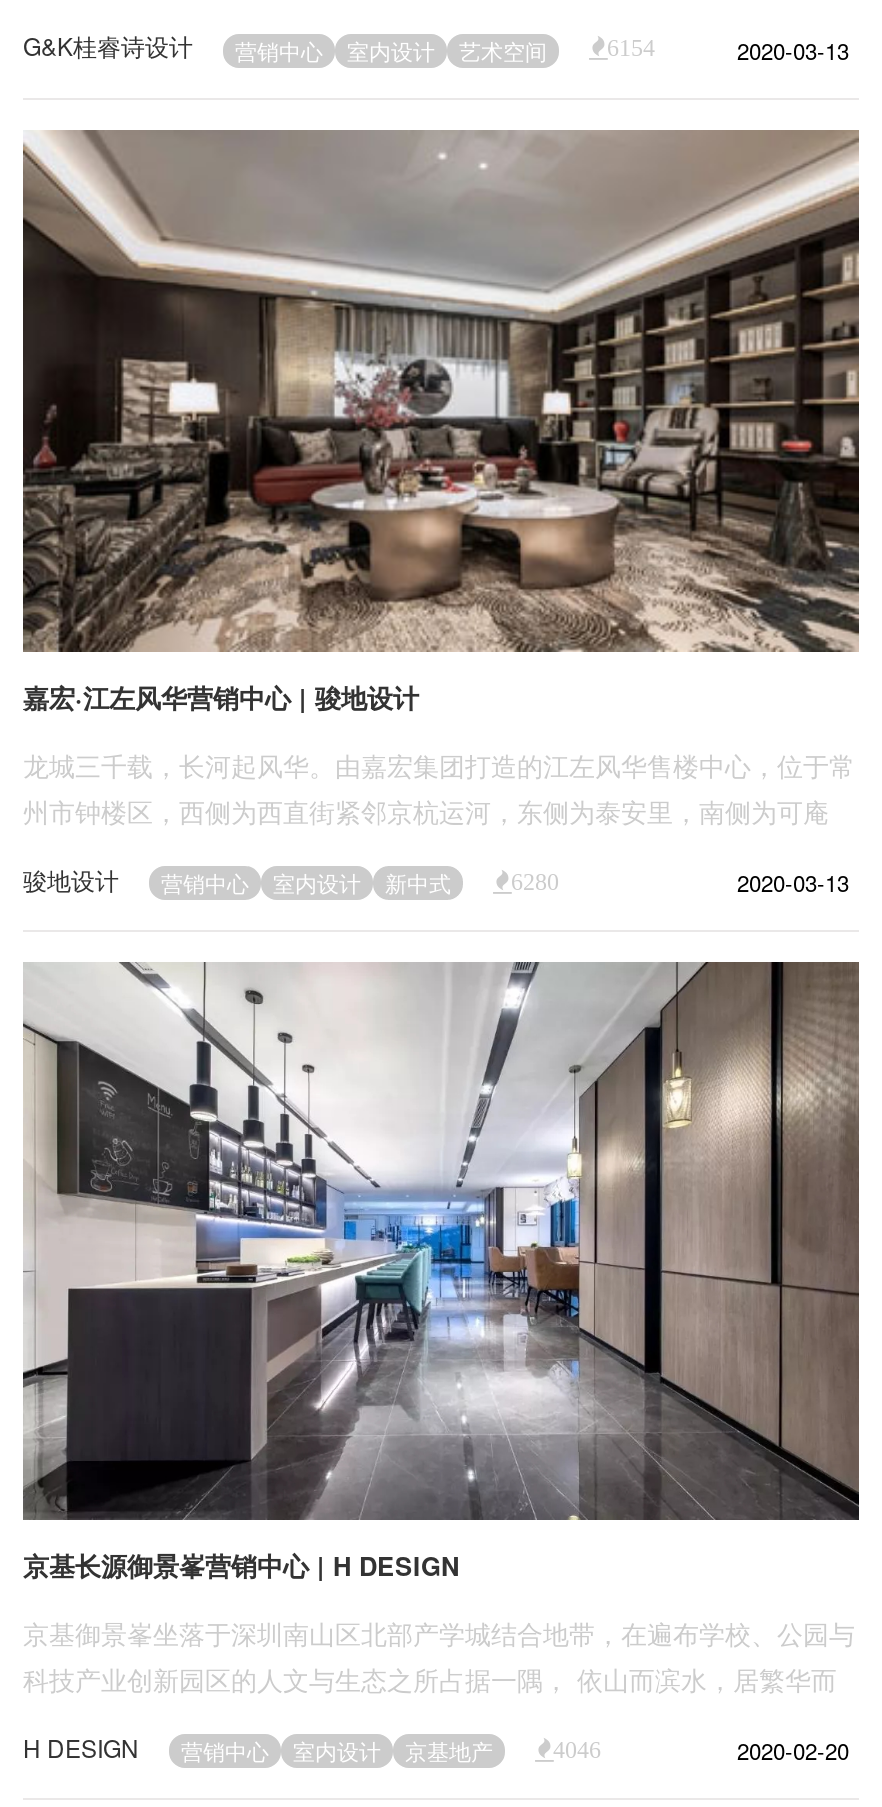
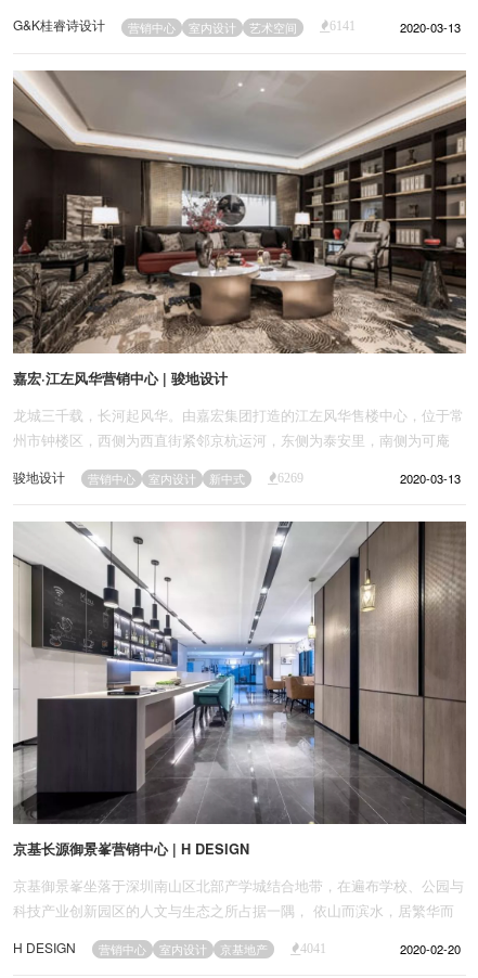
- 6154
+ 6141

- 6280
+ 6269

- 4046
+ 4041
